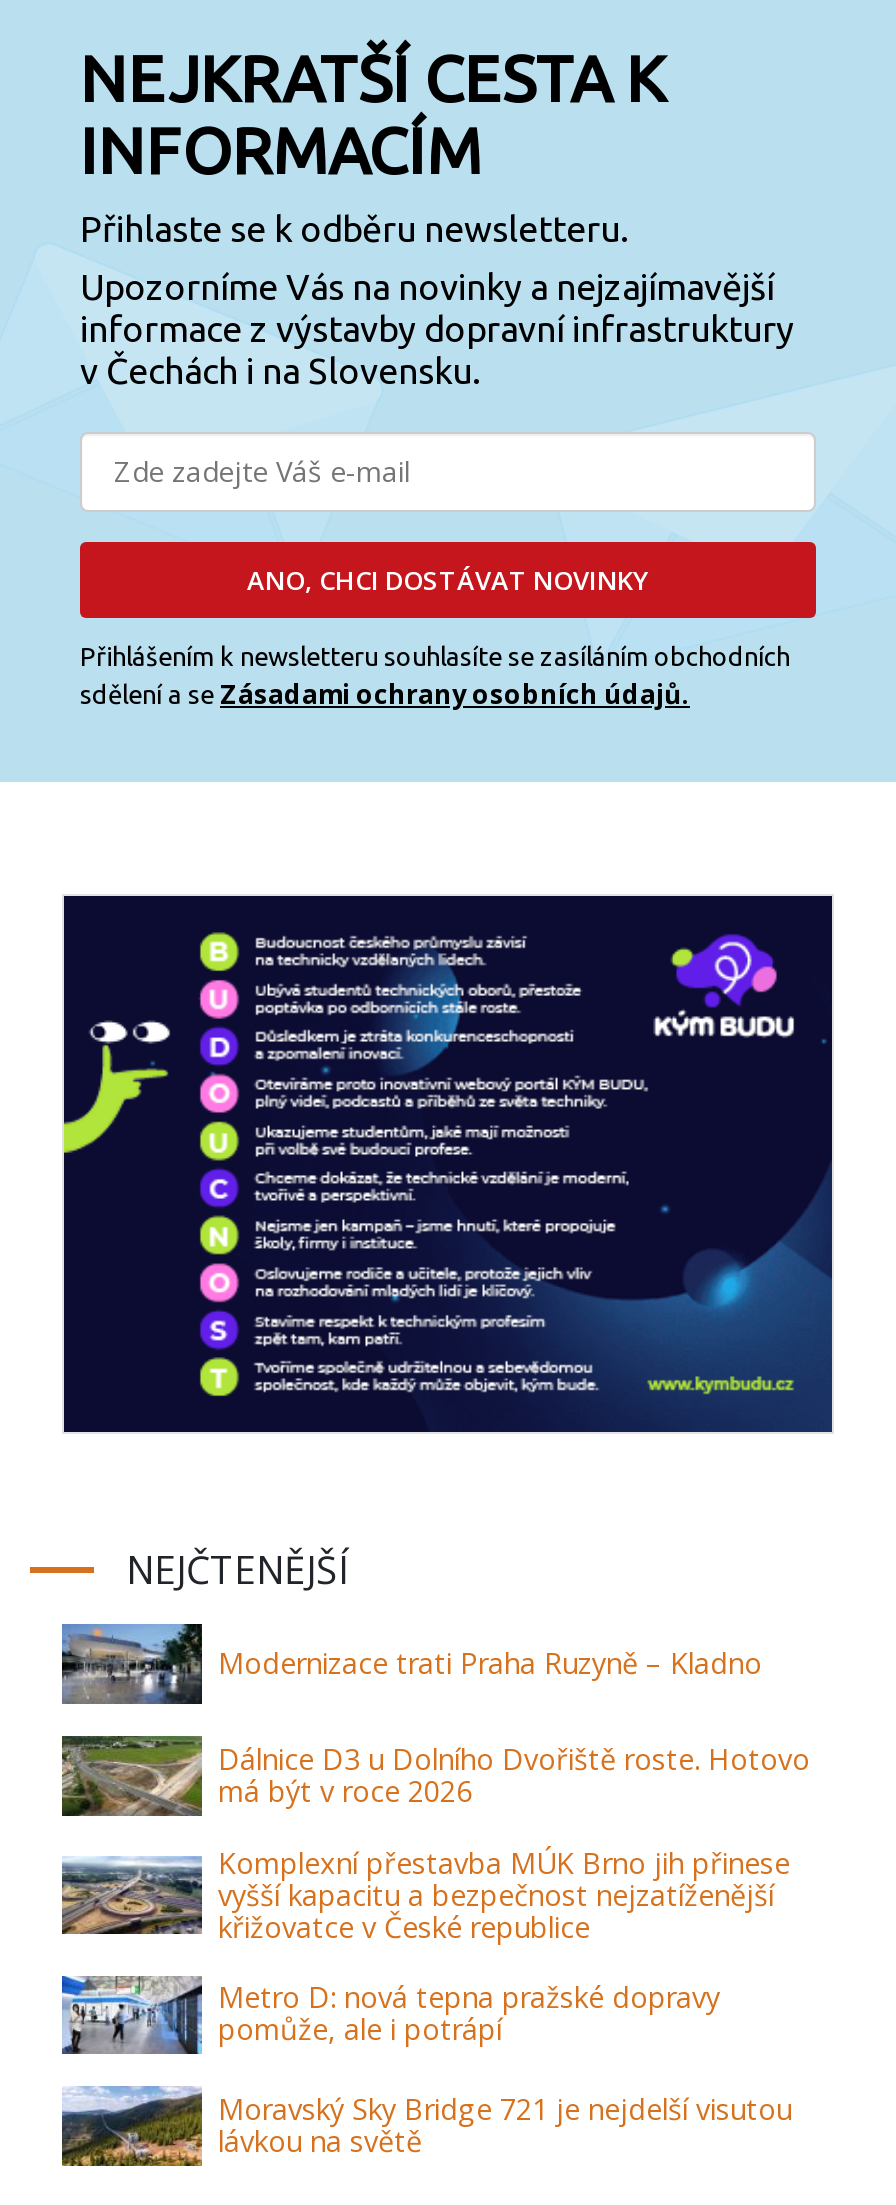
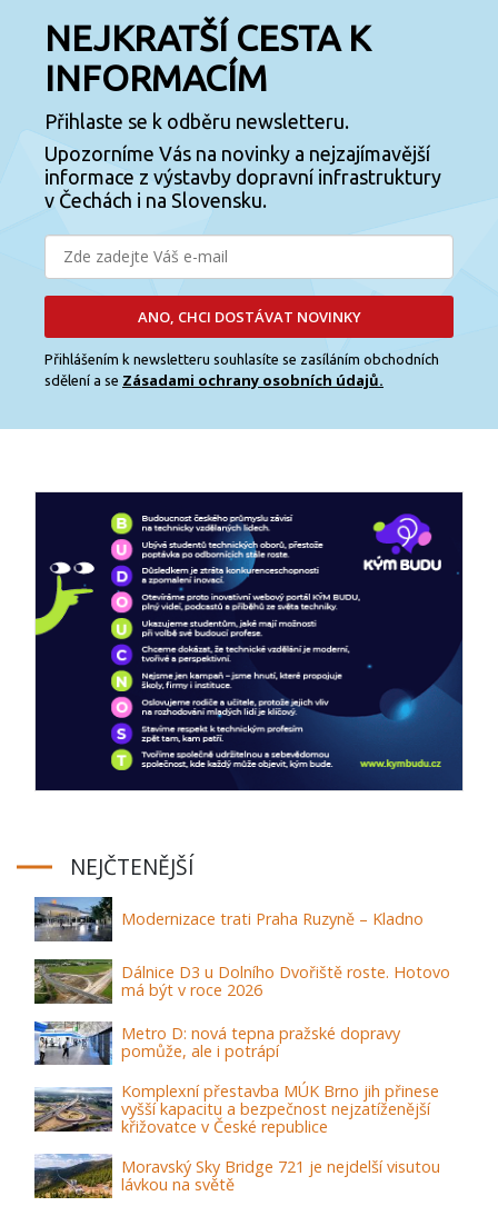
moved down: [image] | Komplexní přestavba MÚK Brno jih přinese | vyšší kapacitu a bezpečnost nejzatíženější | křižovatce v České republice

moved up: [image] | Metro D: nová tepna pražské dopravy | pomůže, ale i potrápí
